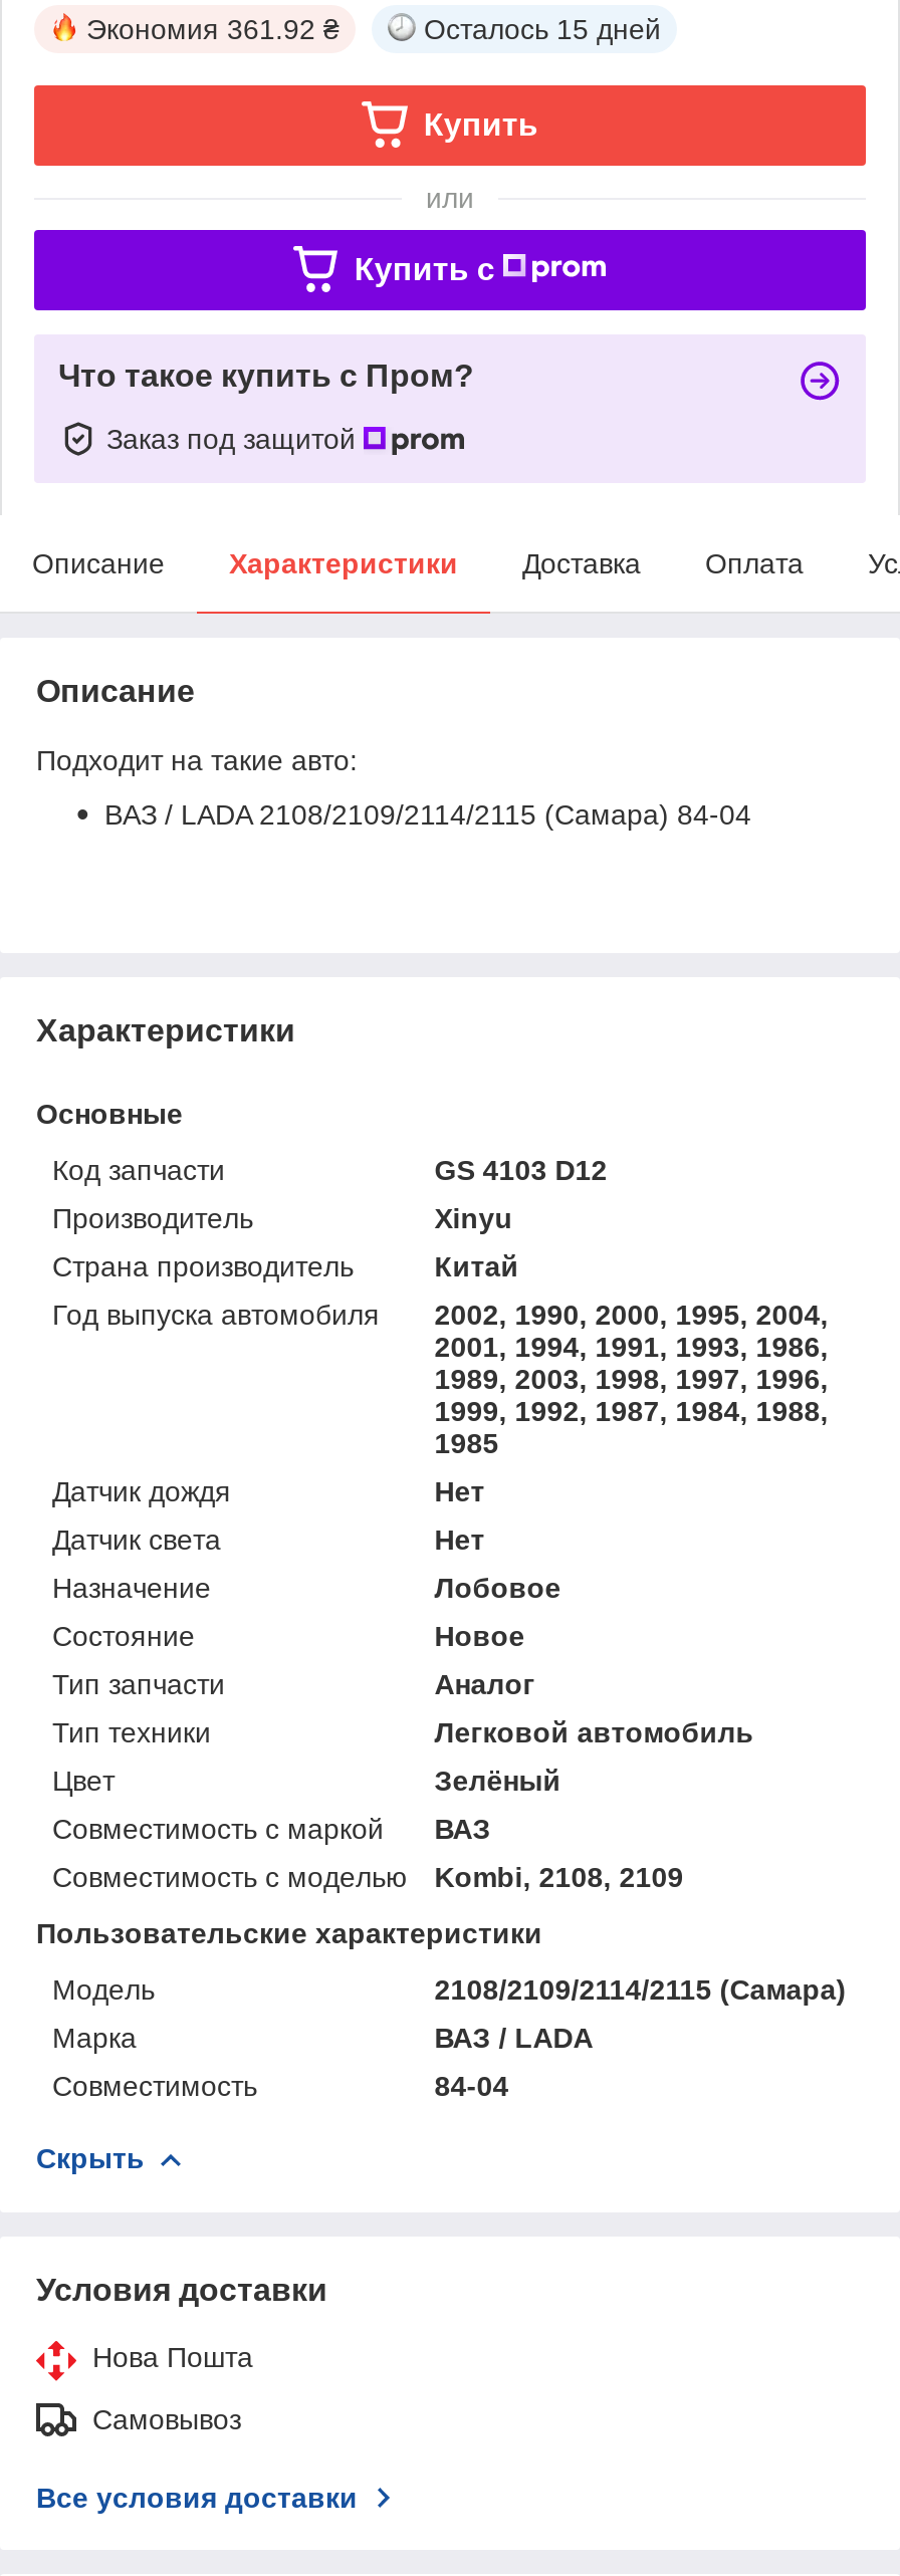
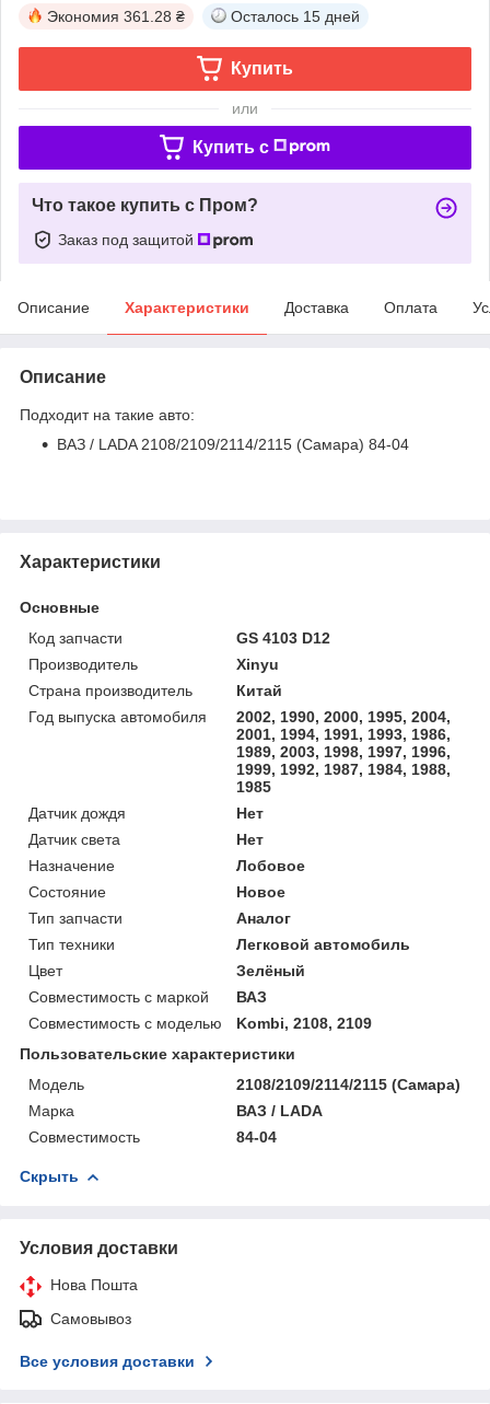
- Экономия 361.92 ₴
+ Экономия 361.28 ₴
